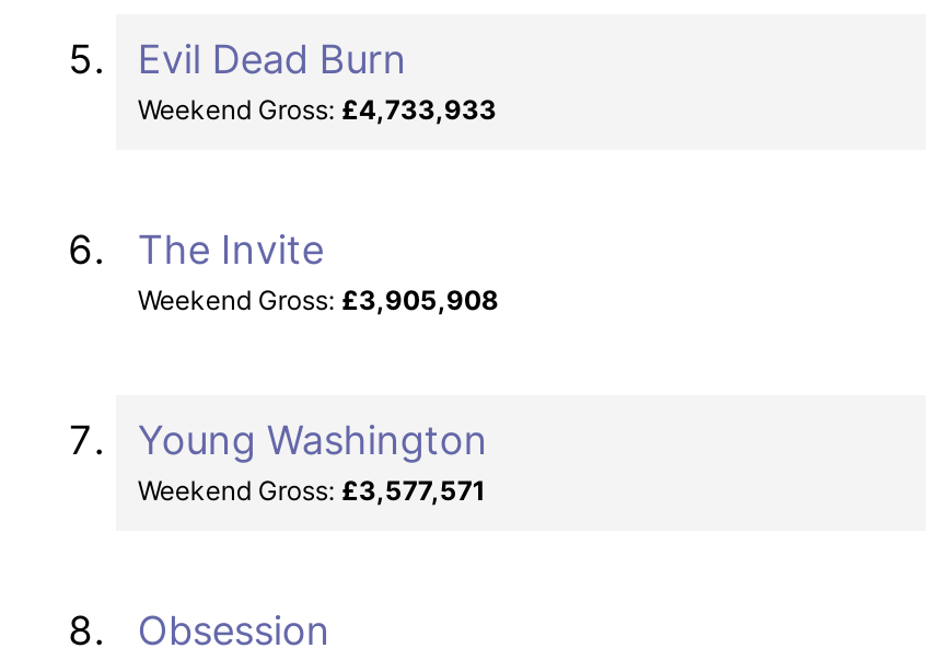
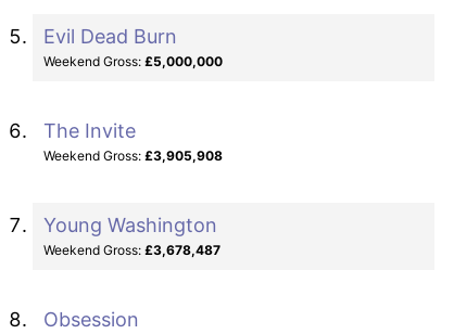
- Weekend Gross: £4,733,933
+ Weekend Gross: £5,000,000

- Weekend Gross: £3,577,571
+ Weekend Gross: £3,678,487
